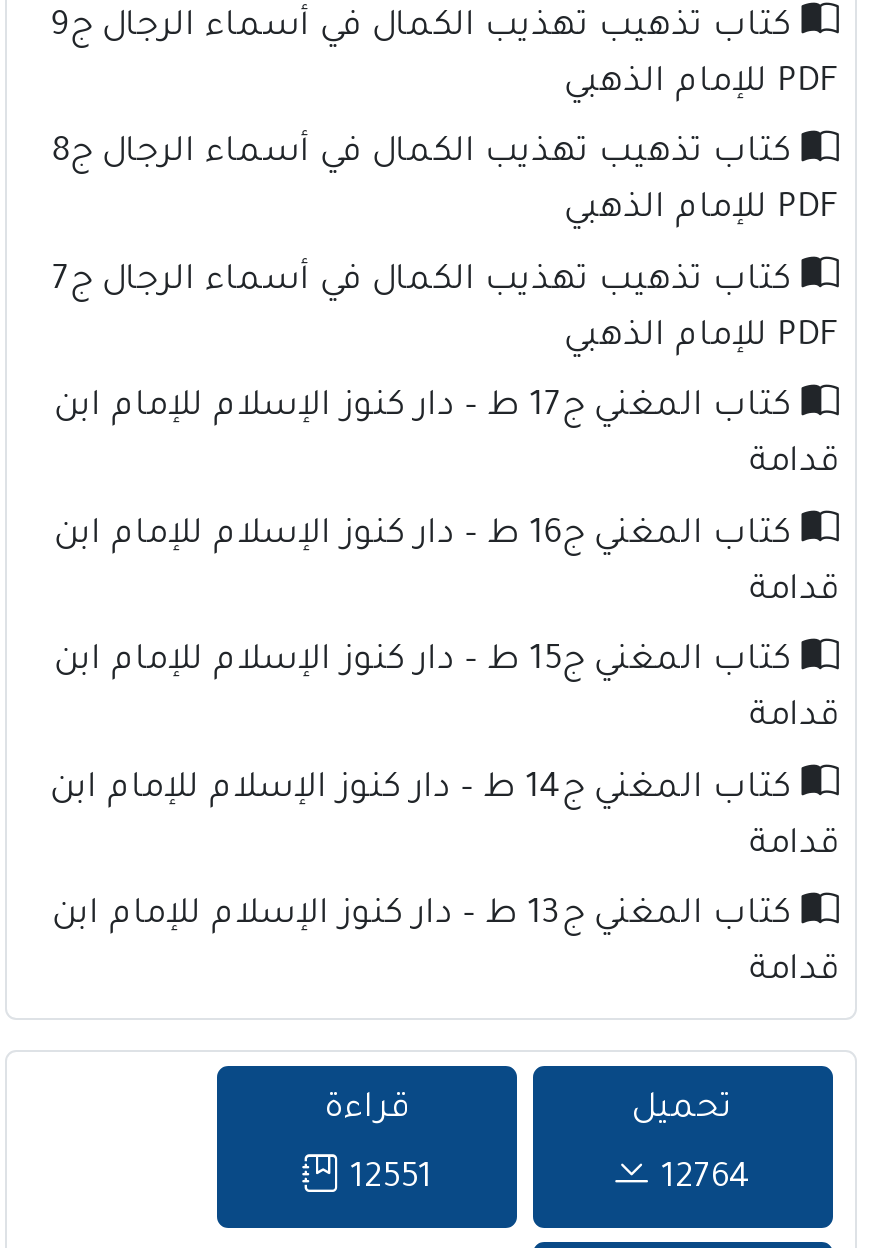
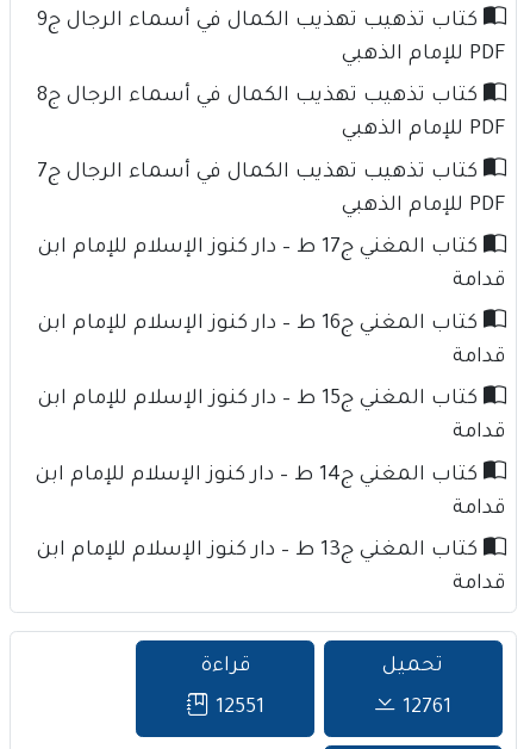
- 12764
+ 12761
